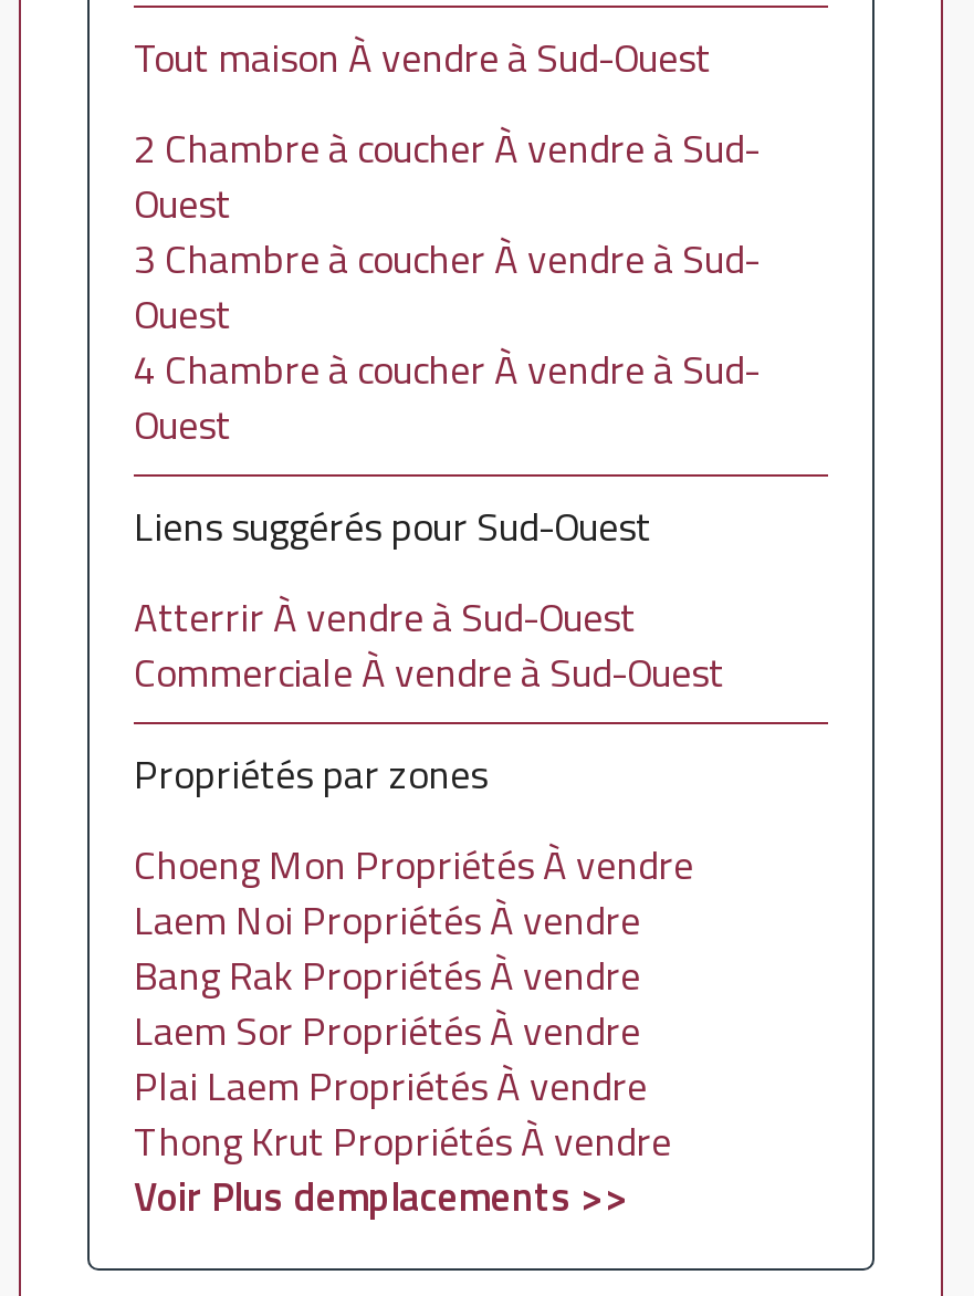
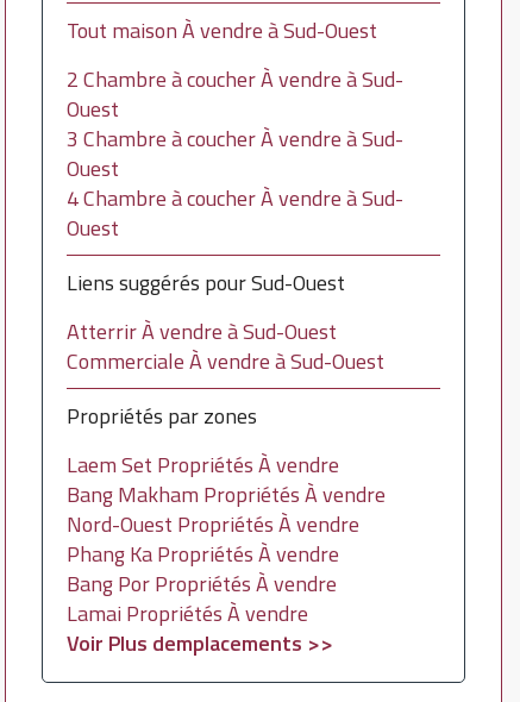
- Choeng Mon Propriétés À vendre
- Laem Noi Propriétés À vendre
- Bang Rak Propriétés À vendre
- Laem Sor Propriétés À vendre
- Plai Laem Propriétés À vendre
- Thong Krut Propriétés À vendre
+ Laem Set Propriétés À vendre
+ Bang Makham Propriétés À vendre
+ Nord-Ouest Propriétés À vendre
+ Phang Ka Propriétés À vendre
+ Bang Por Propriétés À vendre
+ Lamai Propriétés À vendre
